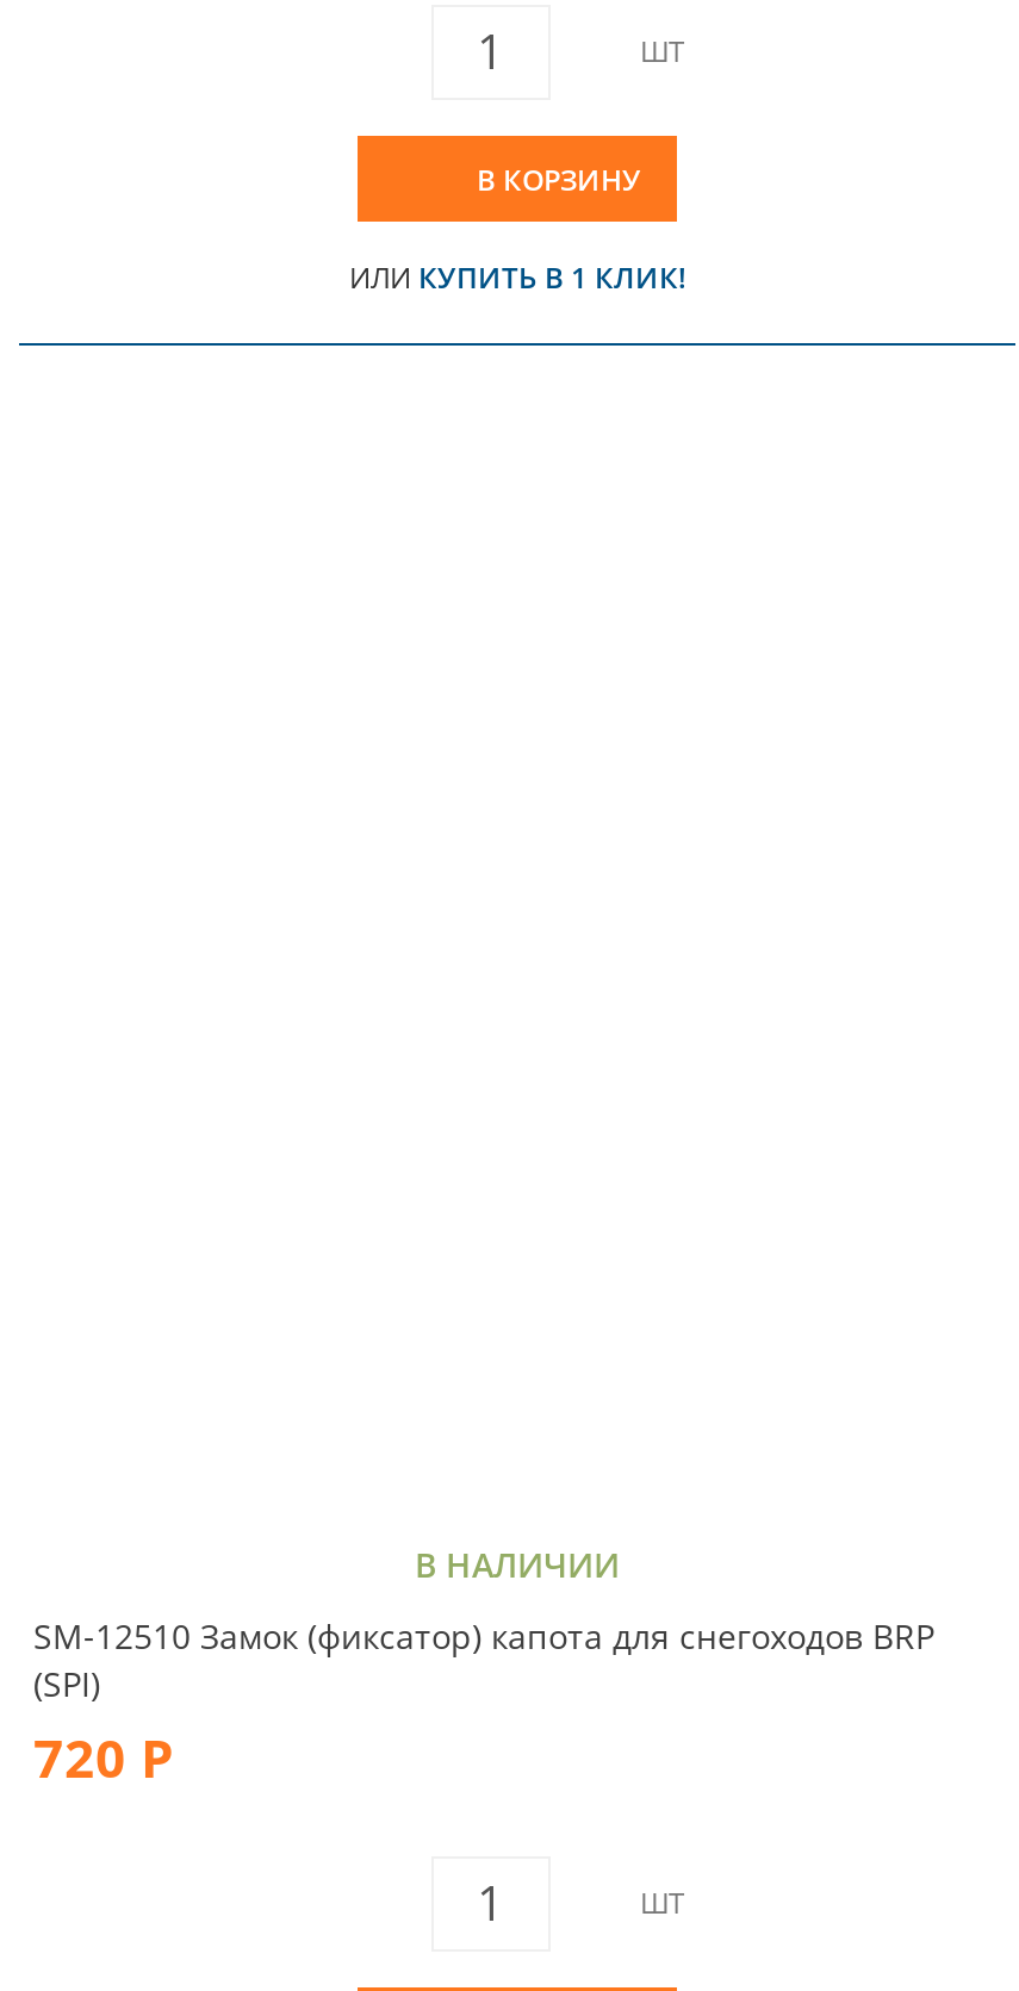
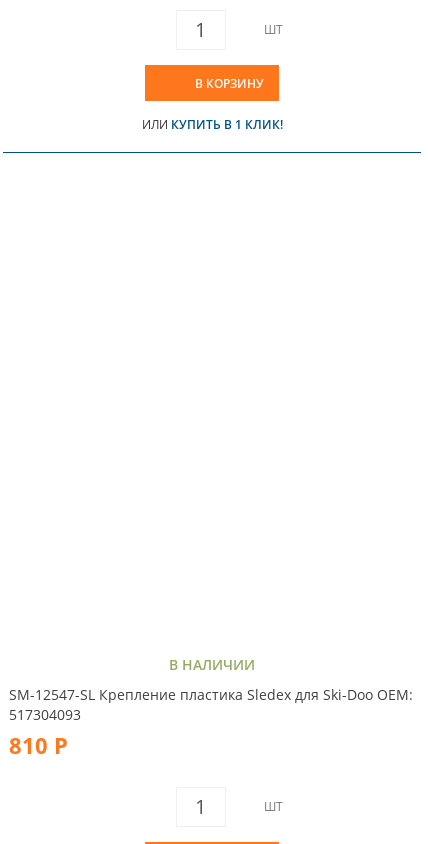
- SM-12510 Замок (фиксатор) капота для снегоходов BRP
- (SPI)
- 720 Р
+ SM-12547-SL Крепление пластика Sledex для Ski-Doo OEM:
+ 517304093
+ 810 Р
